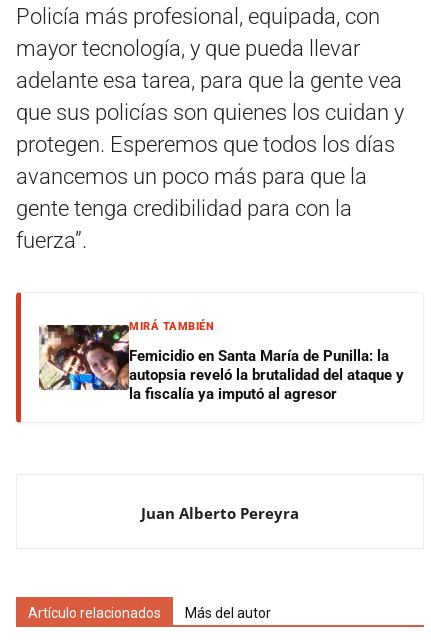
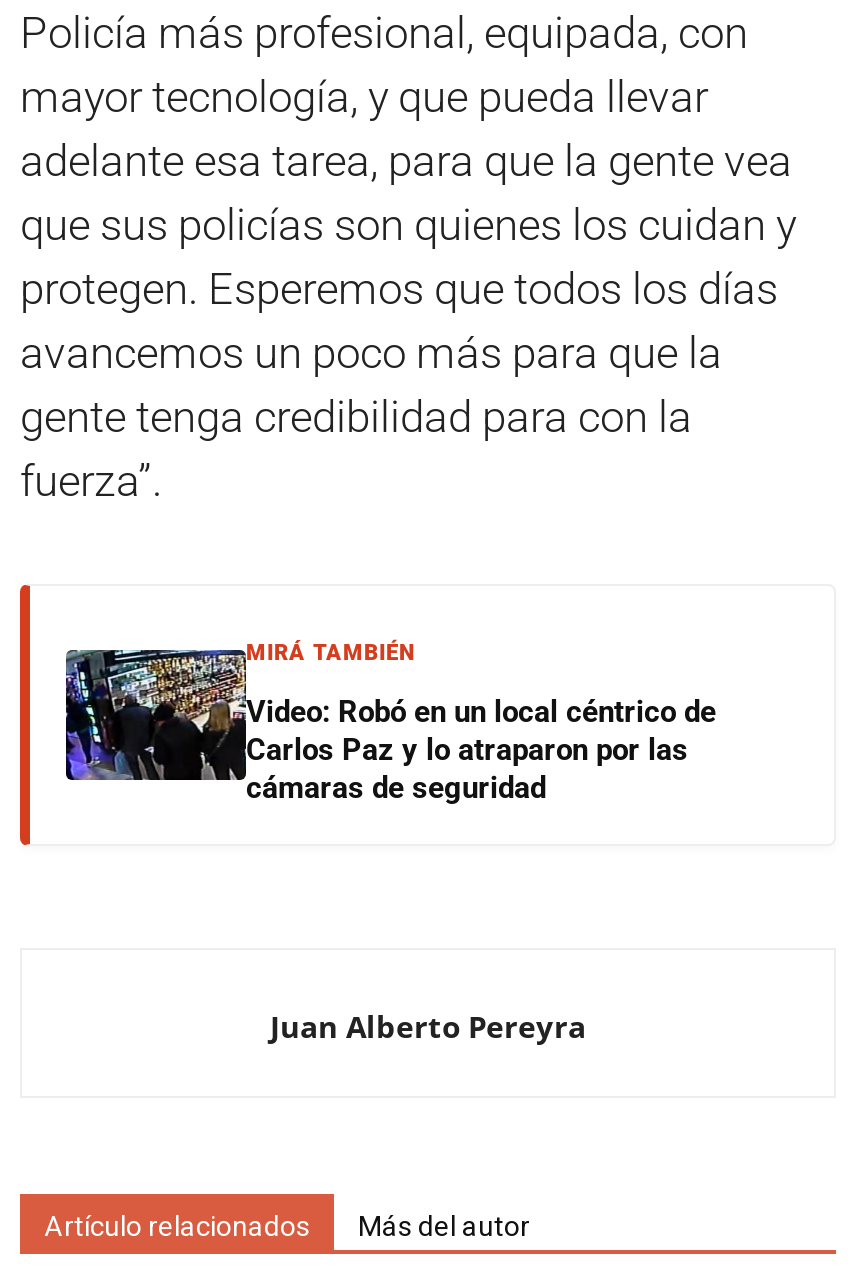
- [image]
- Femicidio en Santa María de Punilla: la
- autopsia reveló la brutalidad del ataque y
- la fiscalía ya imputó al agresor
+ [image]
+ Video: Robó en un local céntrico de
+ Carlos Paz y lo atraparon por las
+ cámaras de seguridad
